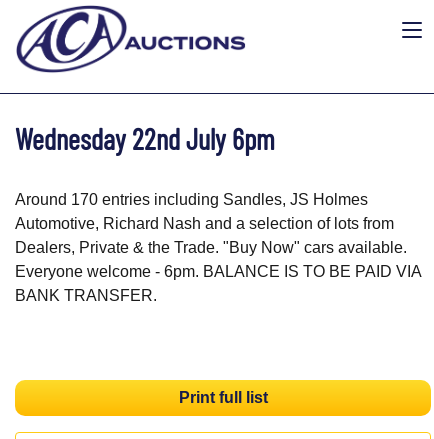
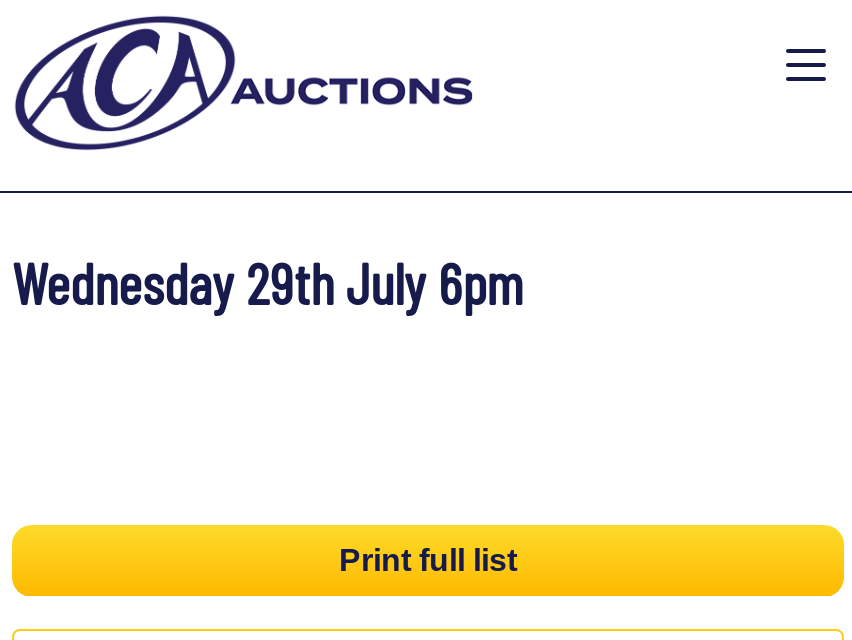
- Wednesday 22nd July 6pm
- Around 170 entries including Sandles, JS Holmes
- Automotive, Richard Nash and a selection of lots from
- Dealers, Private & the Trade. "Buy Now" cars available.
- Everyone welcome - 6pm. BALANCE IS TO BE PAID VIA
- BANK TRANSFER.
+ Wednesday 29th July 6pm
